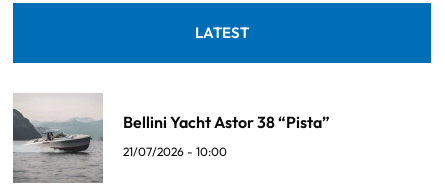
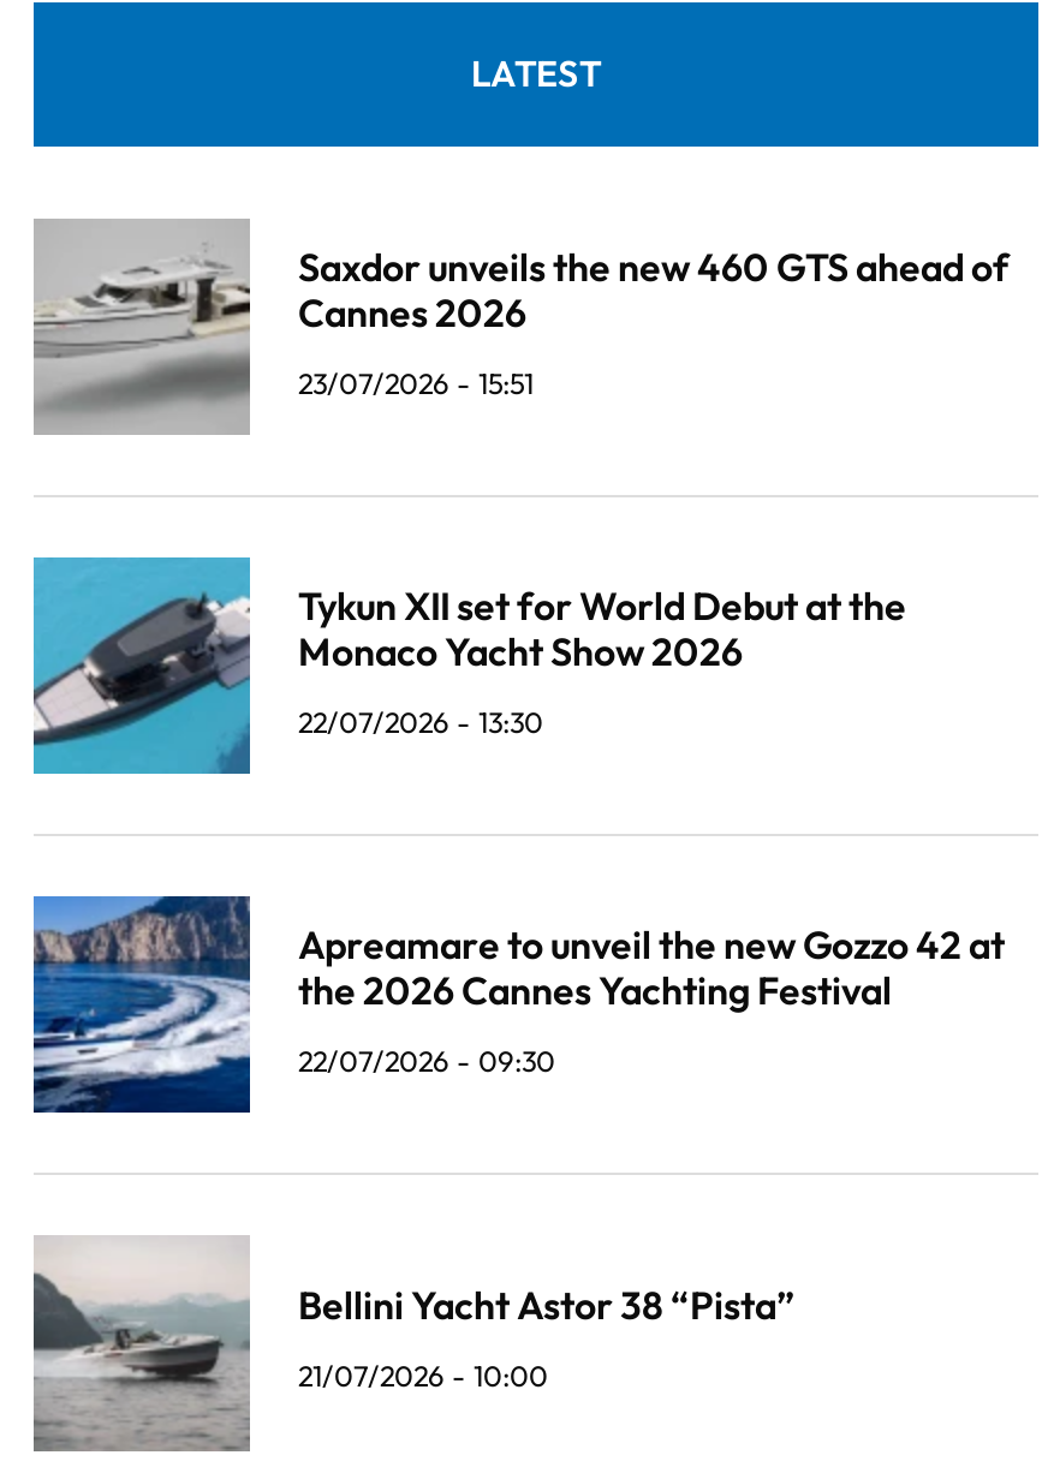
+ [image]
+ Tykun XII set for World Debut at the
+ Monaco Yacht Show 2026
+ 22/07/2026 - 13:30

+ [image]
+ Apreamare to unveil the new Gozzo 42 at
+ the 2026 Cannes Yachting Festival
+ 22/07/2026 - 09:30

+ [image]
+ Saxdor unveils the new 460 GTS ahead of
+ Cannes 2026
+ 23/07/2026 - 15:51
